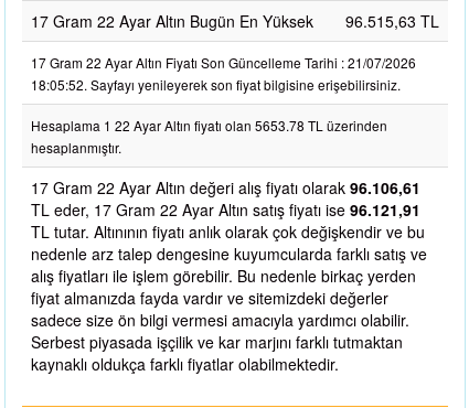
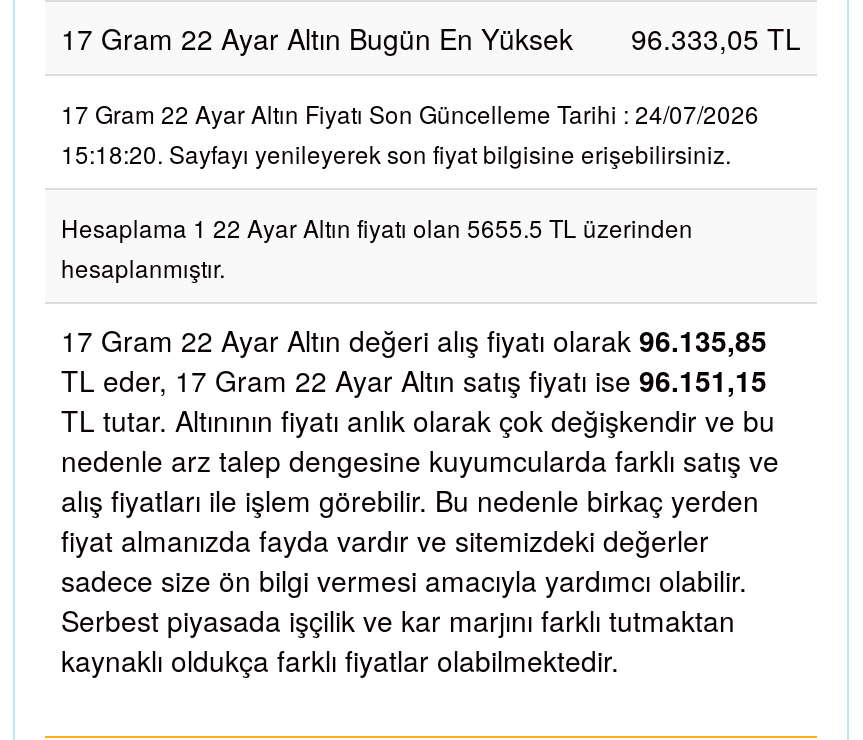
- 17 Gram 22 Ayar Altın Bugün En Yüksek 96.515,63 TL
+ 17 Gram 22 Ayar Altın Bugün En Yüksek 96.333,05 TL

- 17 Gram 22 Ayar Altın Fiyatı Son Güncelleme Tarihi : 21/07/2026
+ 17 Gram 22 Ayar Altın Fiyatı Son Güncelleme Tarihi : 24/07/2026

- 18:05:52. Sayfayı yenileyerek son fiyat bilgisine erişebilirsiniz.
+ 15:18:20. Sayfayı yenileyerek son fiyat bilgisine erişebilirsiniz.

- Hesaplama 1 22 Ayar Altın fiyatı olan 5653.78 TL üzerinden
+ Hesaplama 1 22 Ayar Altın fiyatı olan 5655.5 TL üzerinden

- 17 Gram 22 Ayar Altın değeri alış fiyatı olarak 96.106,61
+ 17 Gram 22 Ayar Altın değeri alış fiyatı olarak 96.135,85

- TL eder, 17 Gram 22 Ayar Altın satış fiyatı ise 96.121,91
+ TL eder, 17 Gram 22 Ayar Altın satış fiyatı ise 96.151,15
